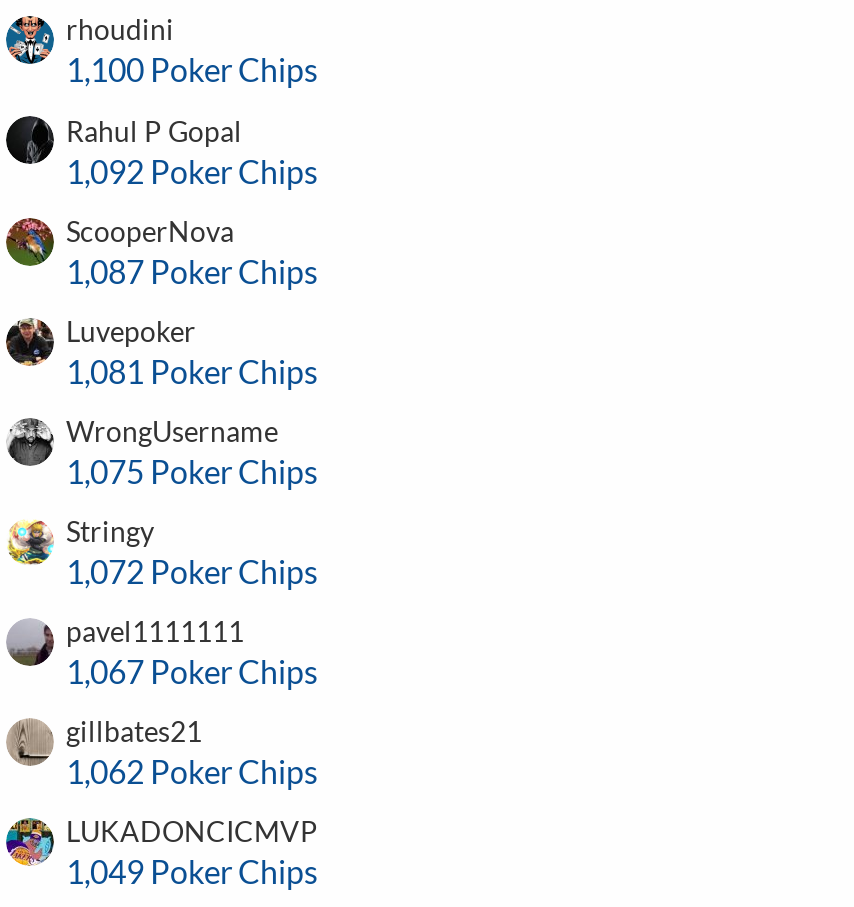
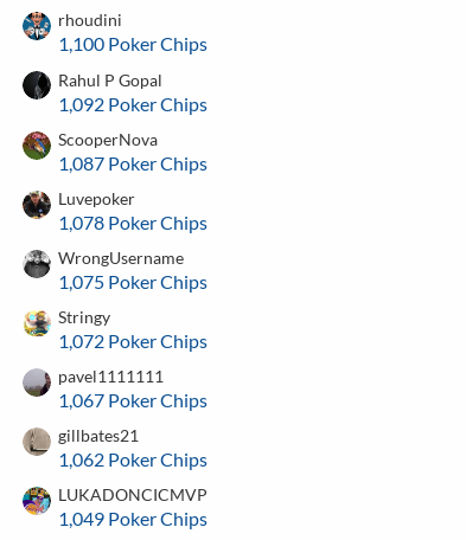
- 1,081 Poker Chips
+ 1,078 Poker Chips
